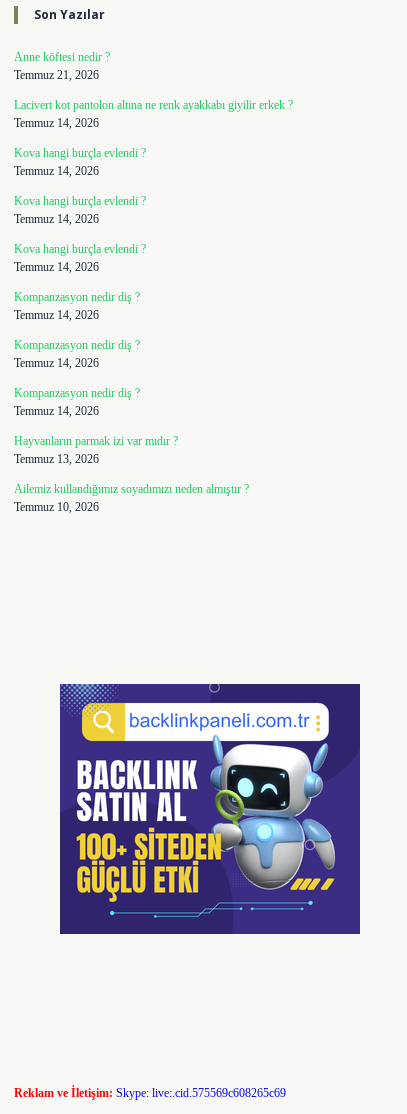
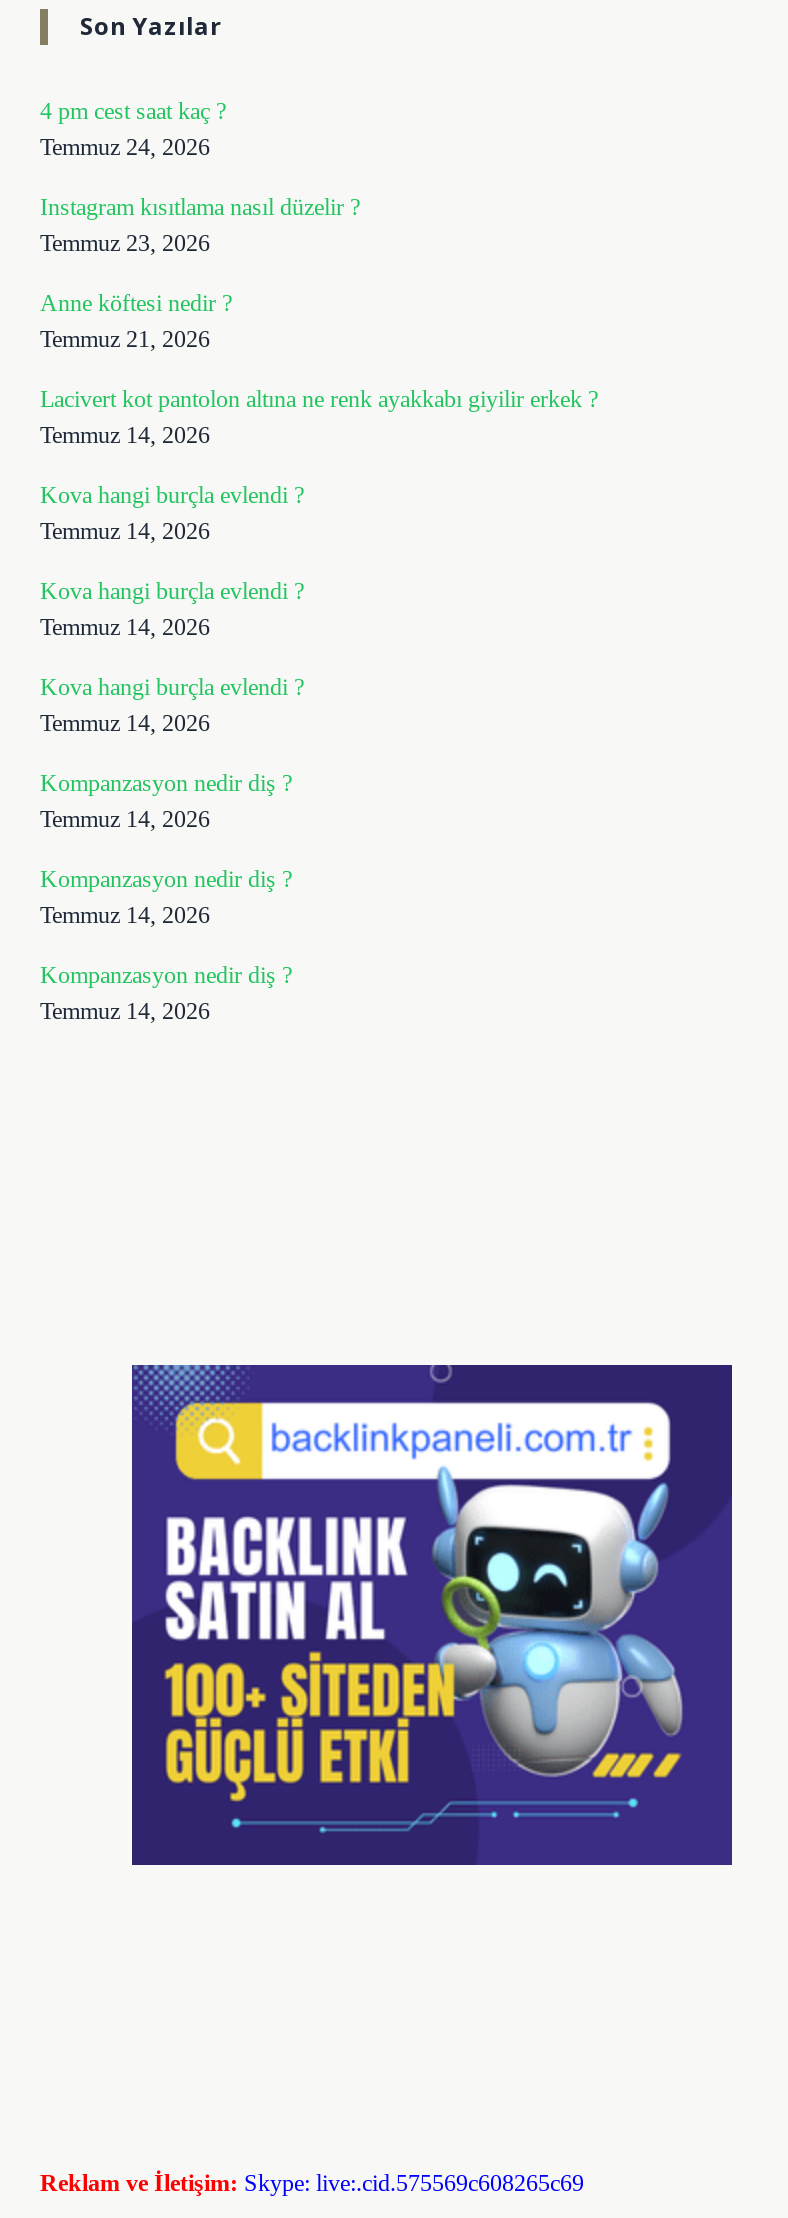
+ 4 pm cest saat kaç ?
+ Temmuz 24, 2026
+ Instagram kısıtlama nasıl düzelir ?
+ Temmuz 23, 2026

moved down: Anne köftesi nedir ? | Temmuz 21, 2026 | Lacivert kot pantolon altına ne renk ayakkabı giyilir erkek ? | ... | Kompanzasyon nedir diş ? | Temmuz 14, 2026

- Hayvanların parmak izi var mıdır ?
- Temmuz 13, 2026
- Ailemiz kullandığımız soyadımızı neden almıştır ?
- Temmuz 10, 2026
